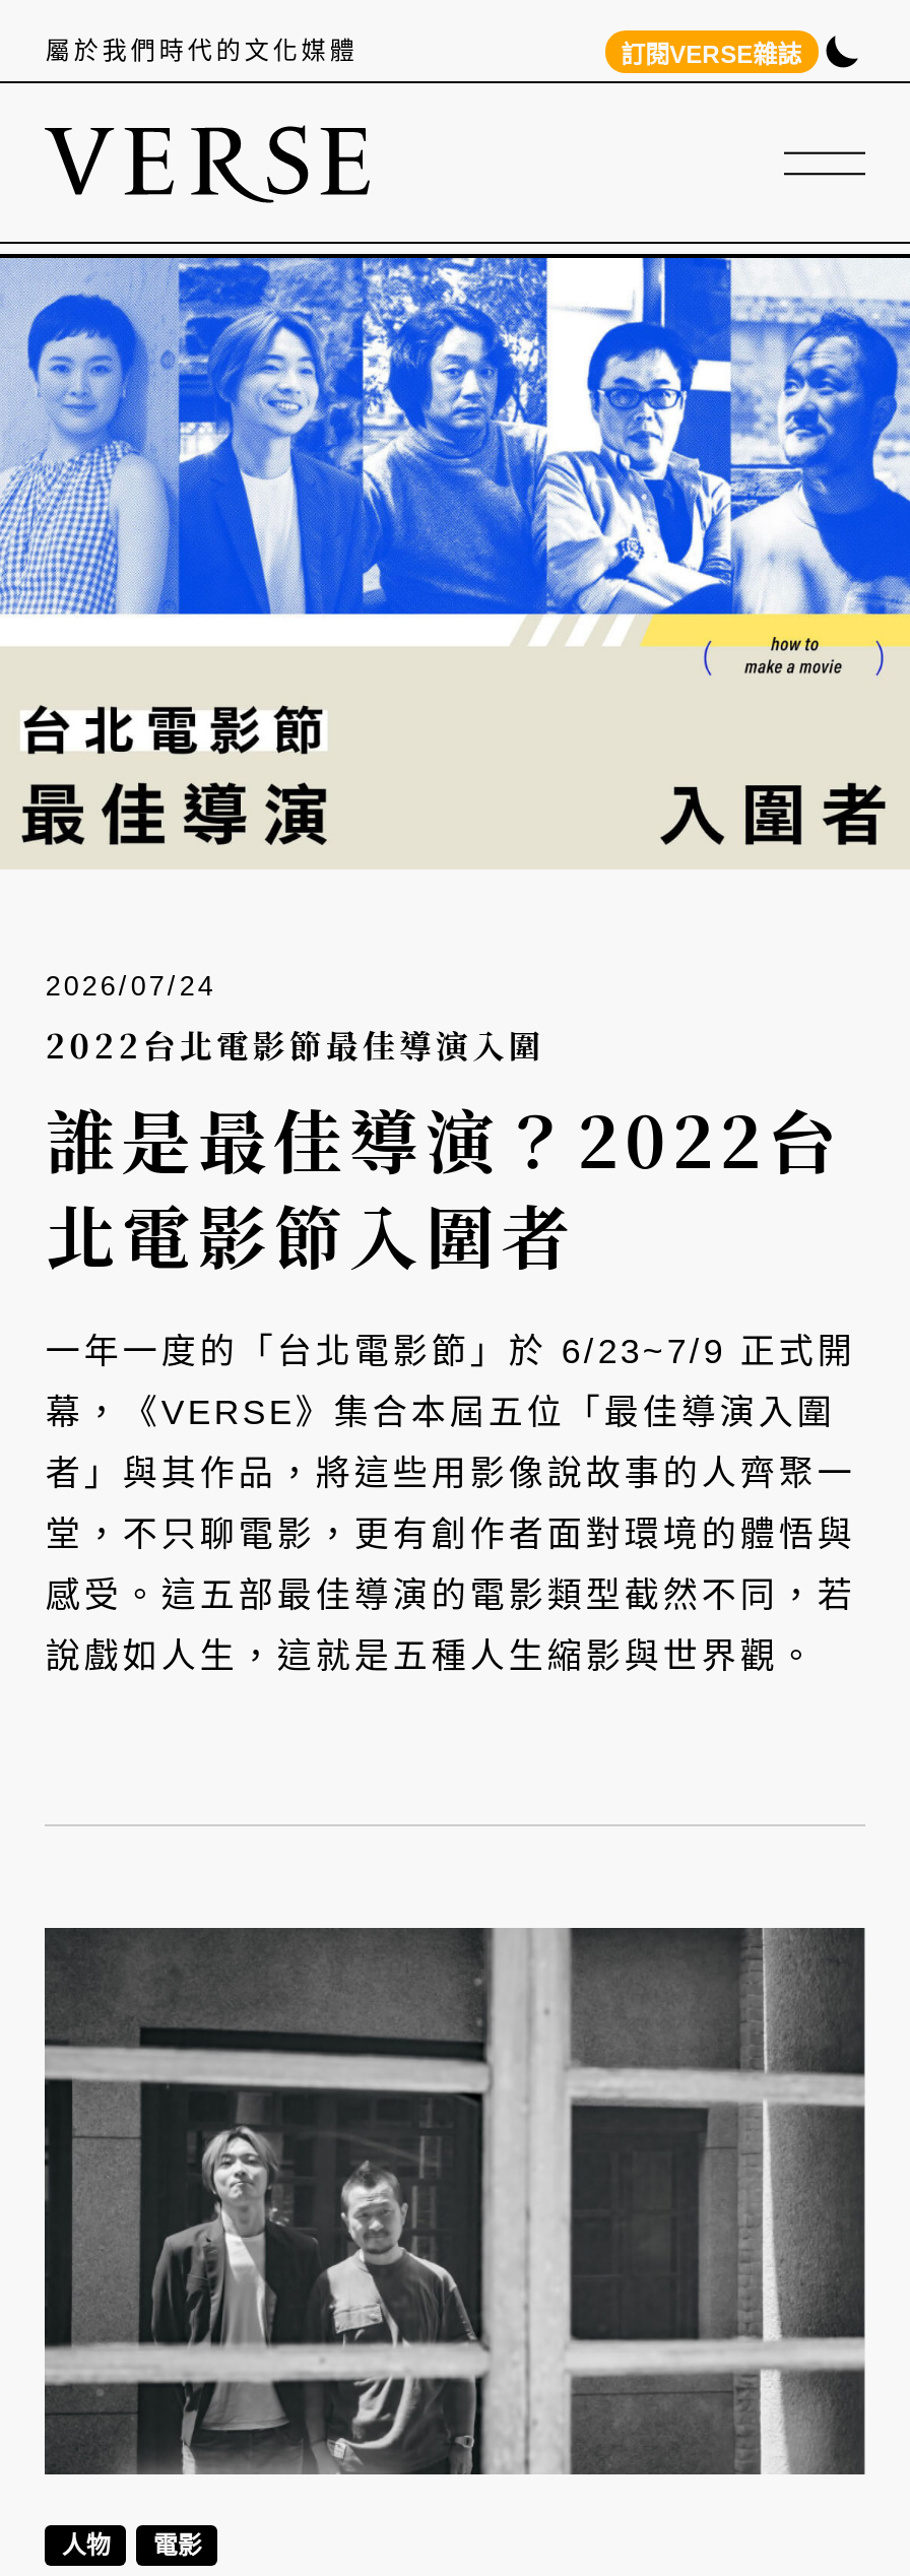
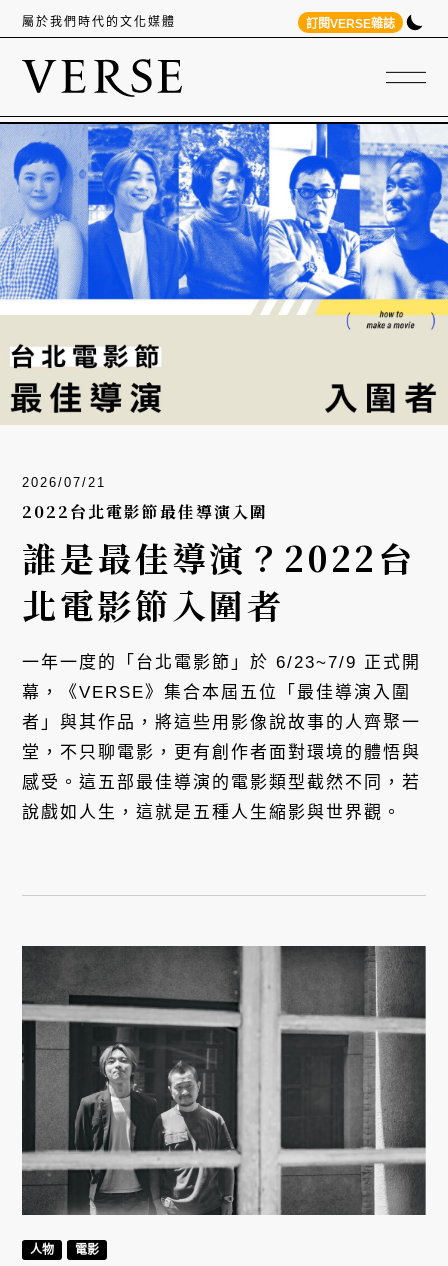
- 2026/07/24
+ 2026/07/21
